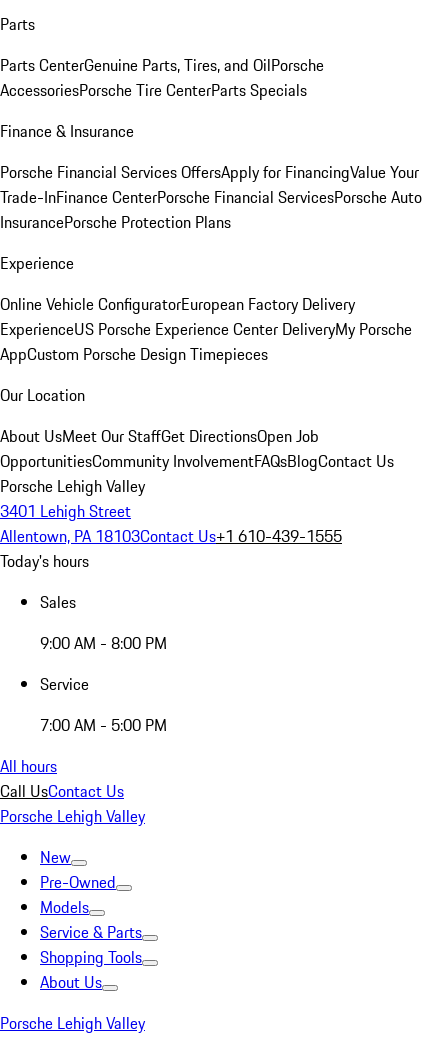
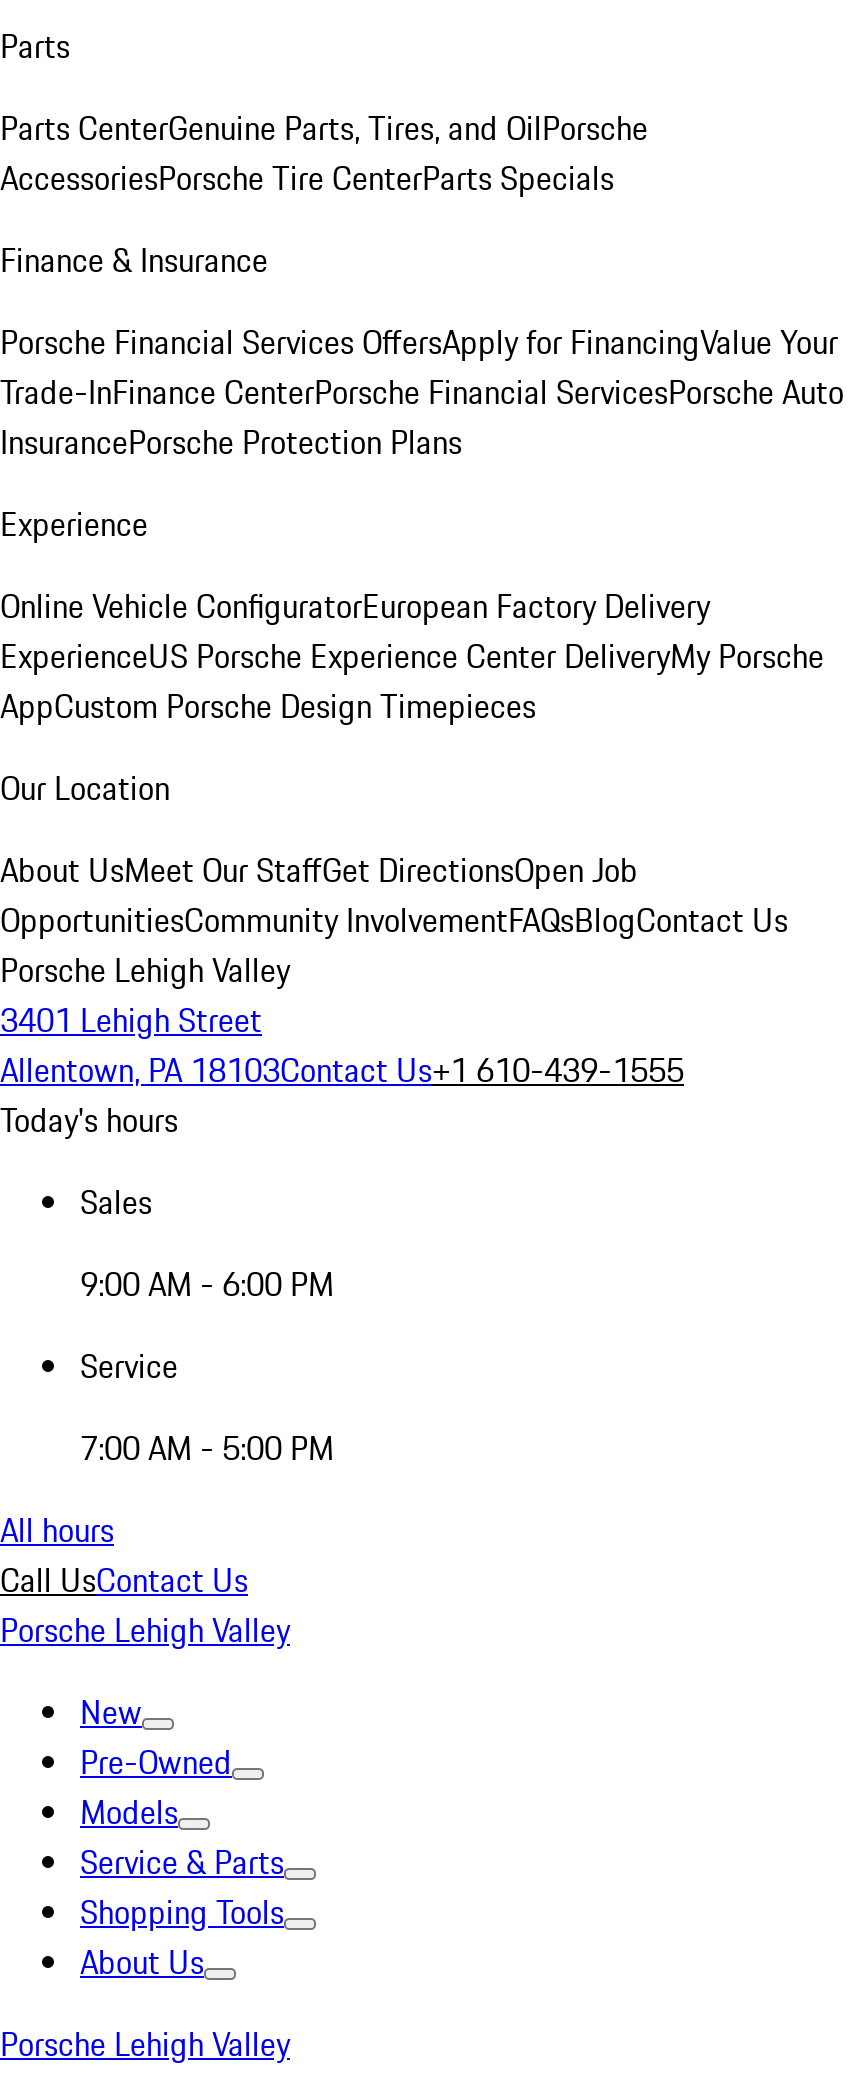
- 9:00 AM - 8:00 PM
+ 9:00 AM - 6:00 PM
